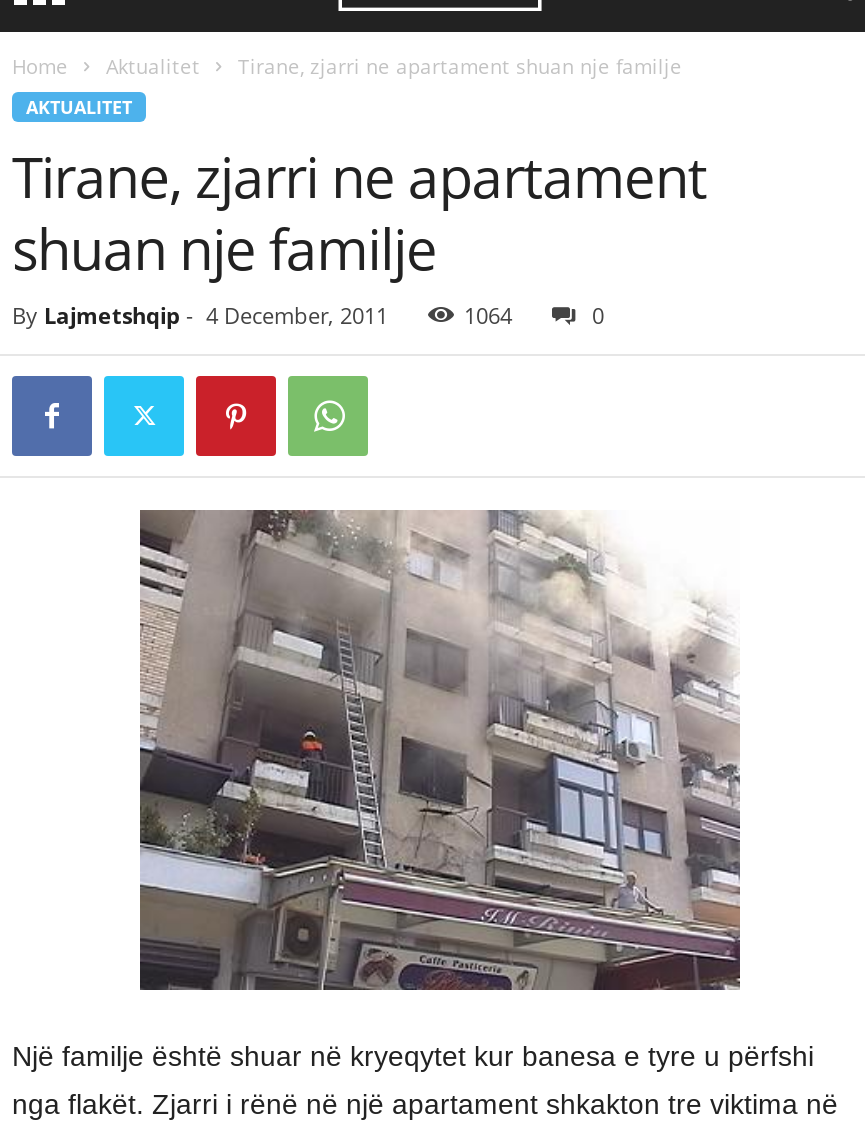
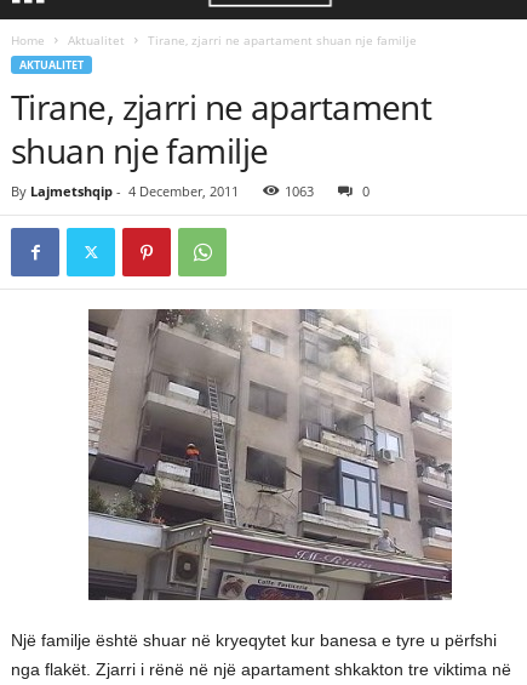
- 1064
+ 1063
